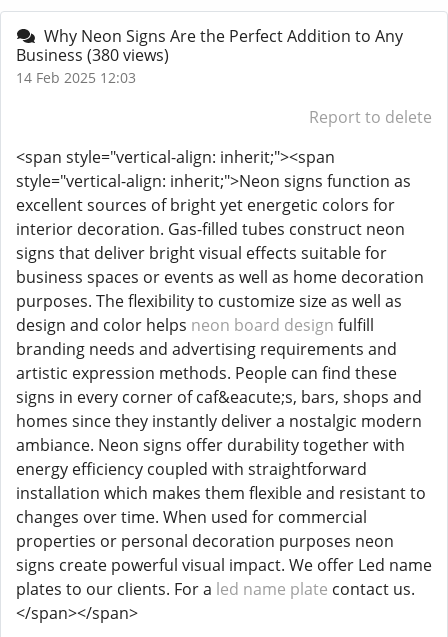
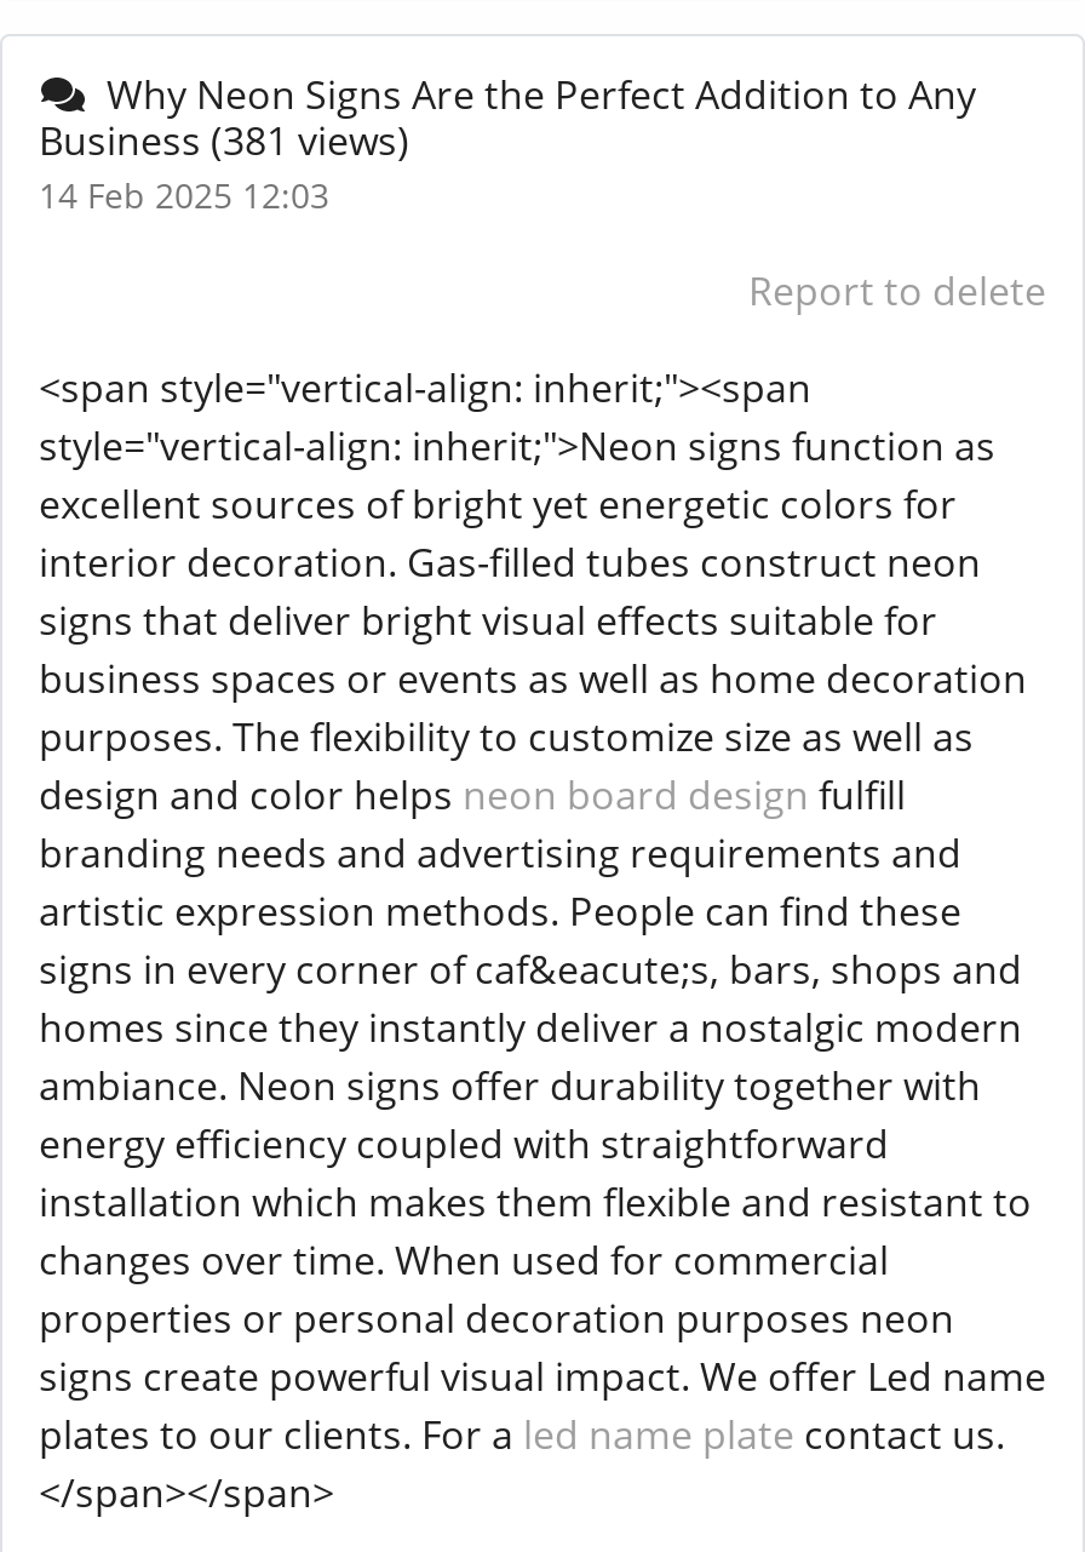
- Business (380 views)
+ Business (381 views)
